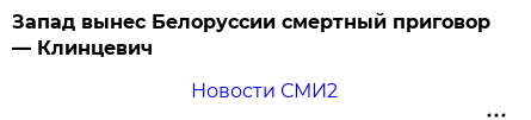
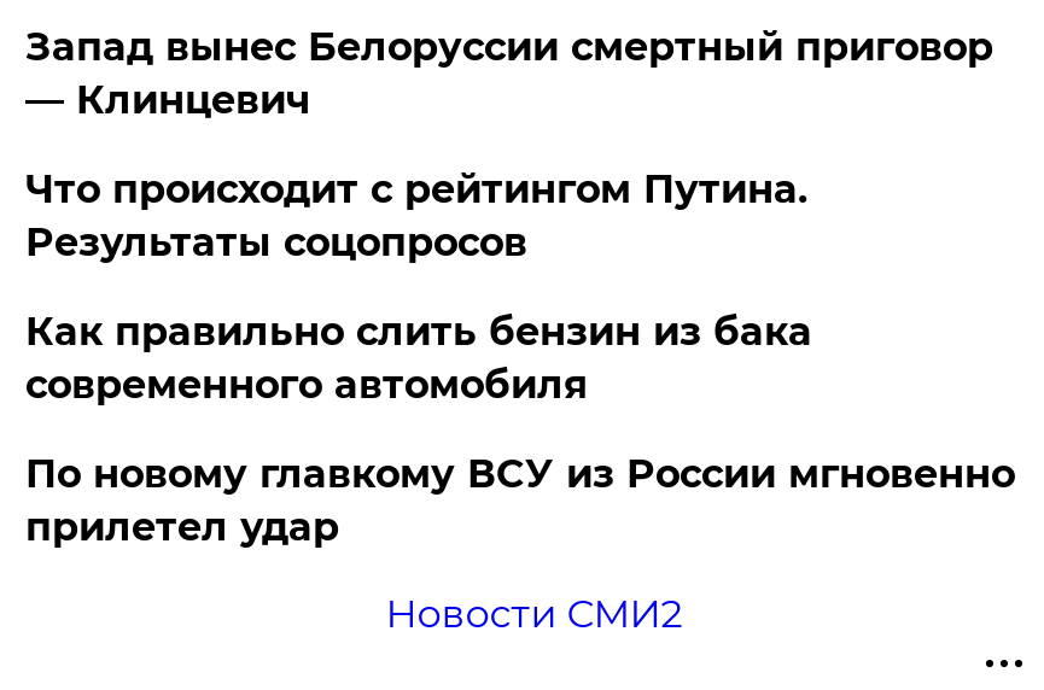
+ Что происходит с рейтингом Путина.
+ Результаты соцопросов
+ Как правильно слить бензин из бака
+ современного автомобиля
+ По новому главкому ВСУ из России мгновенно
+ прилетел удар
